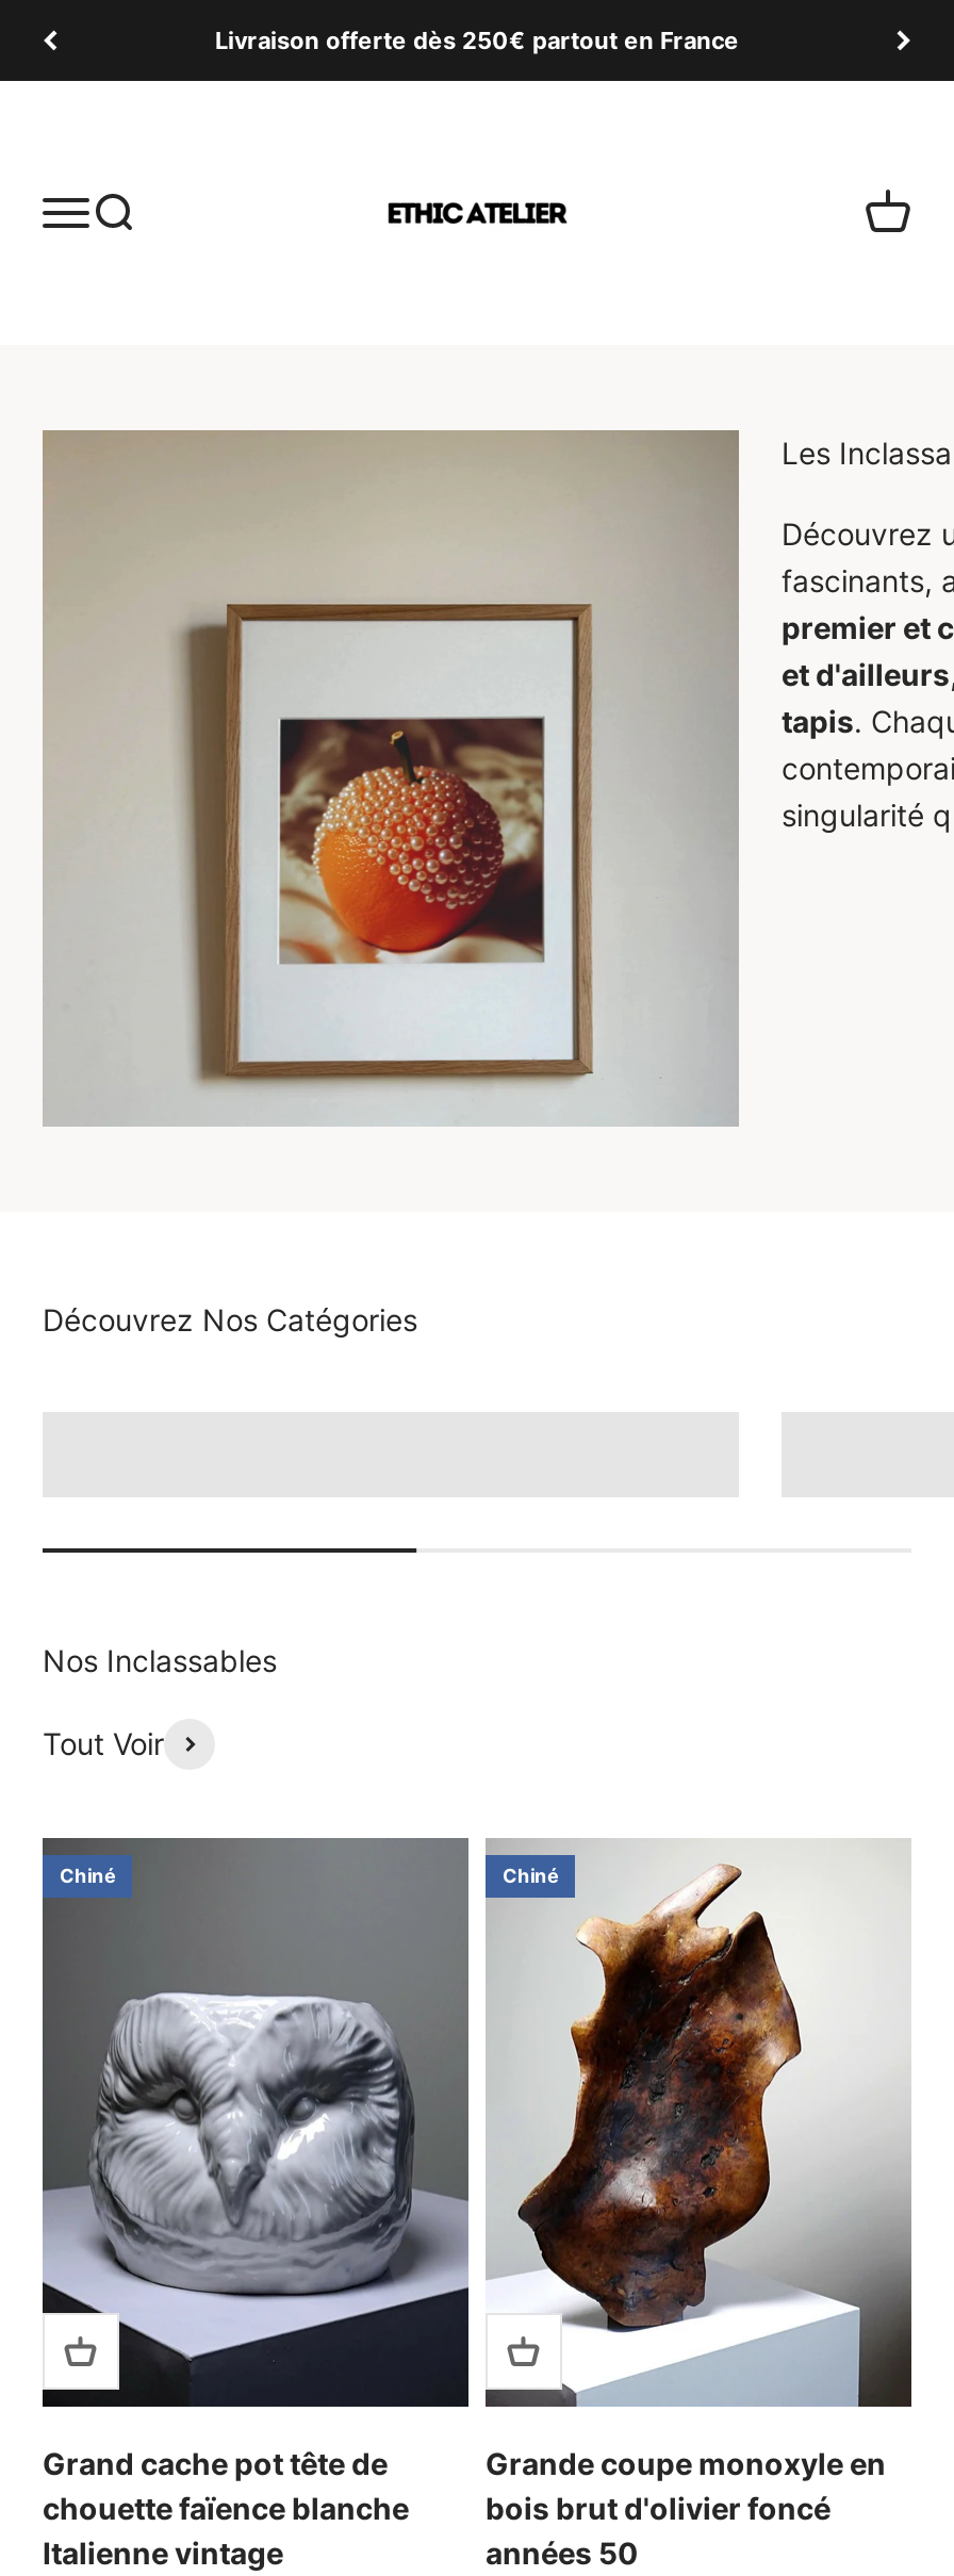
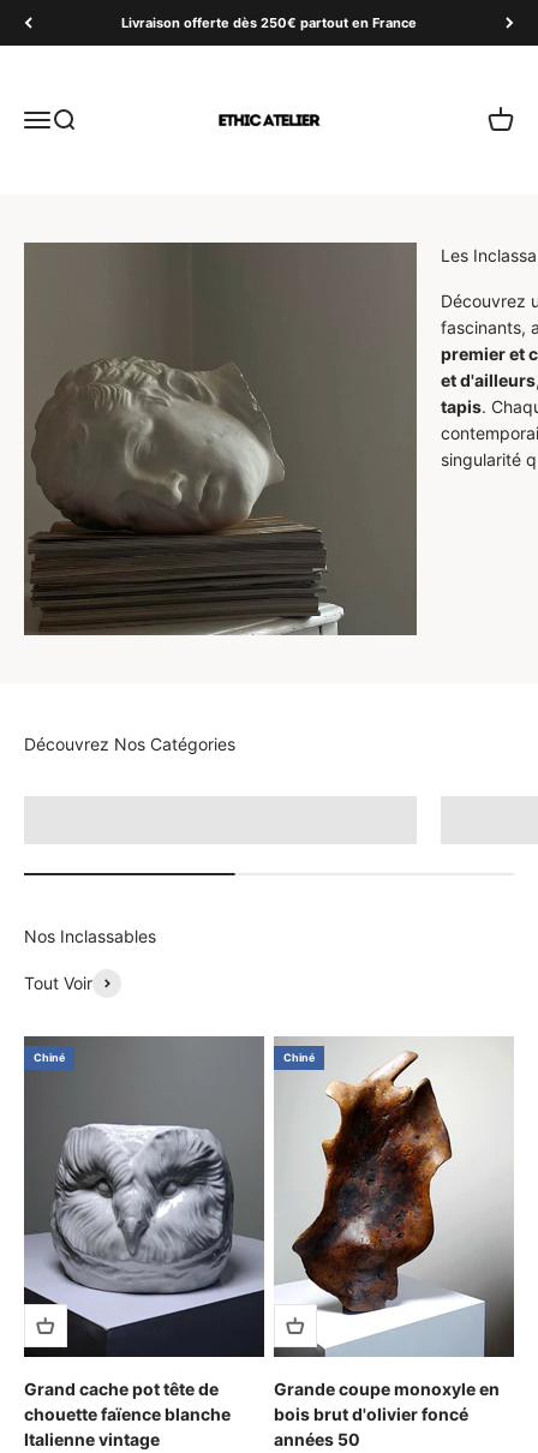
- [image]
+ [image]
